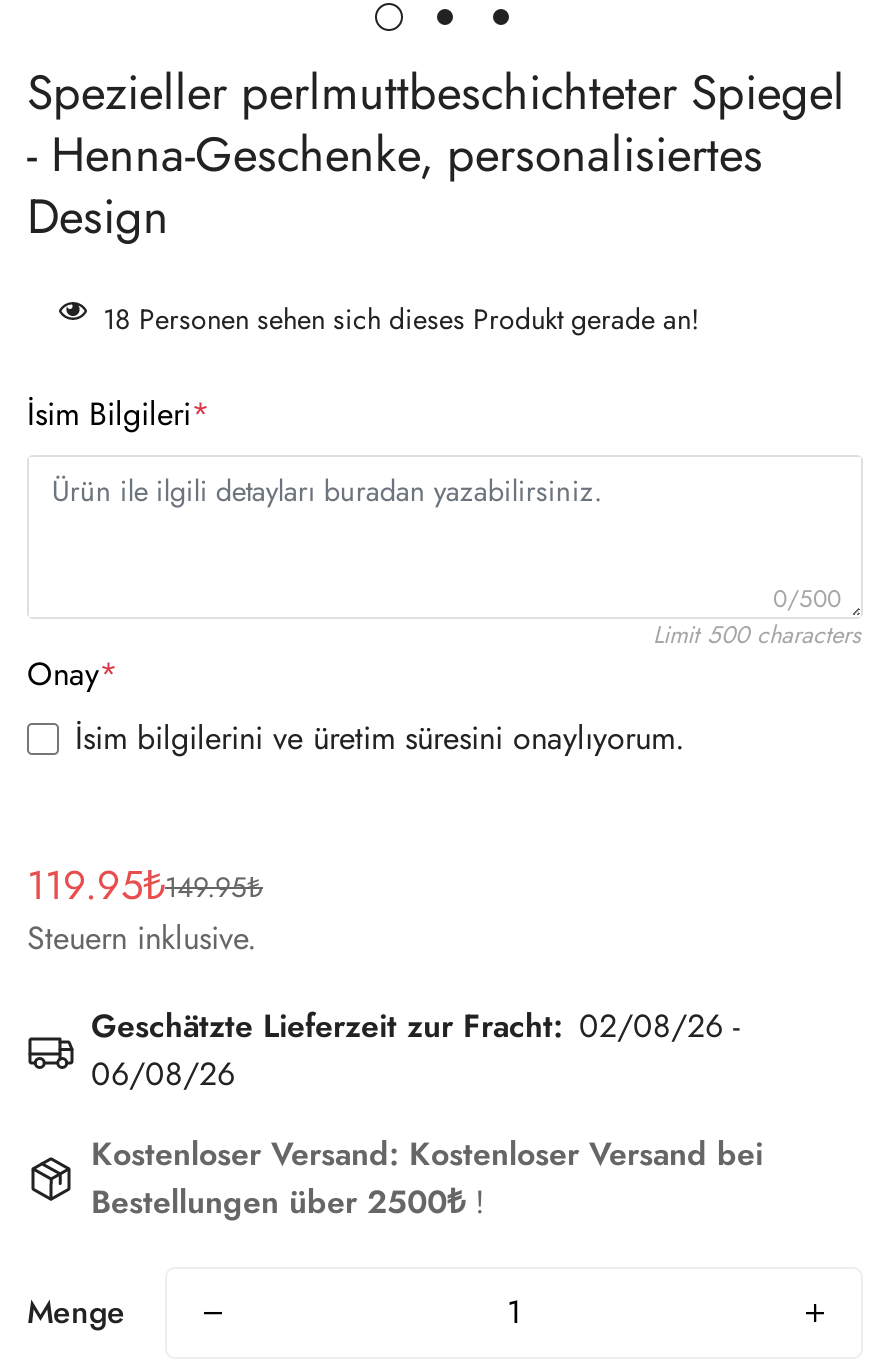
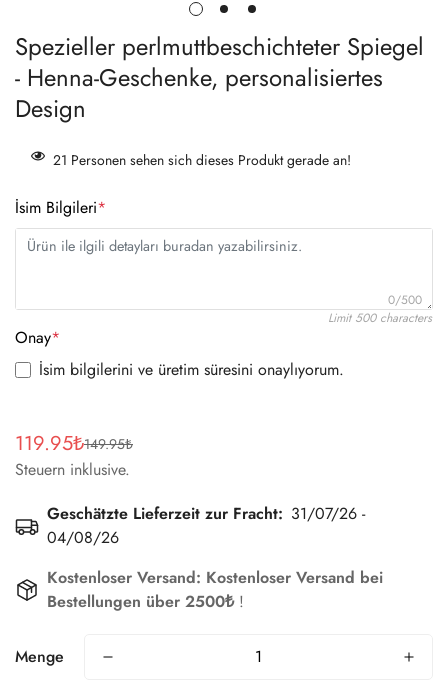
- 18 Personen sehen sich dieses Produkt gerade an!
+ 21 Personen sehen sich dieses Produkt gerade an!

- Geschätzte Lieferzeit zur Fracht: 02/08/26 -
+ Geschätzte Lieferzeit zur Fracht: 31/07/26 -

- 06/08/26
+ 04/08/26
